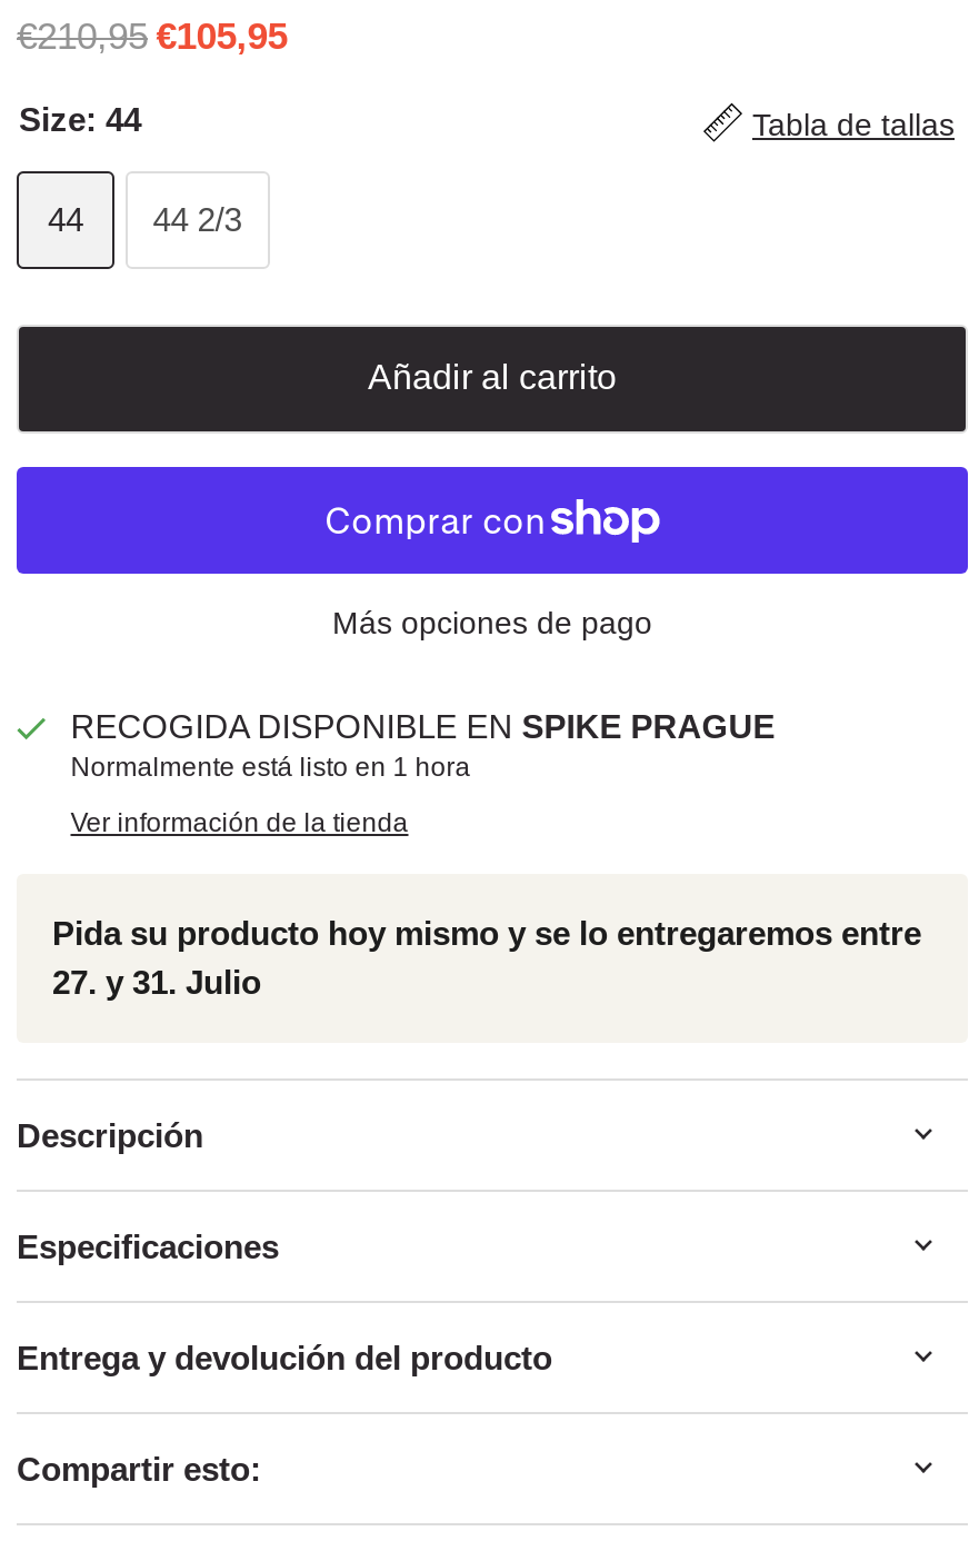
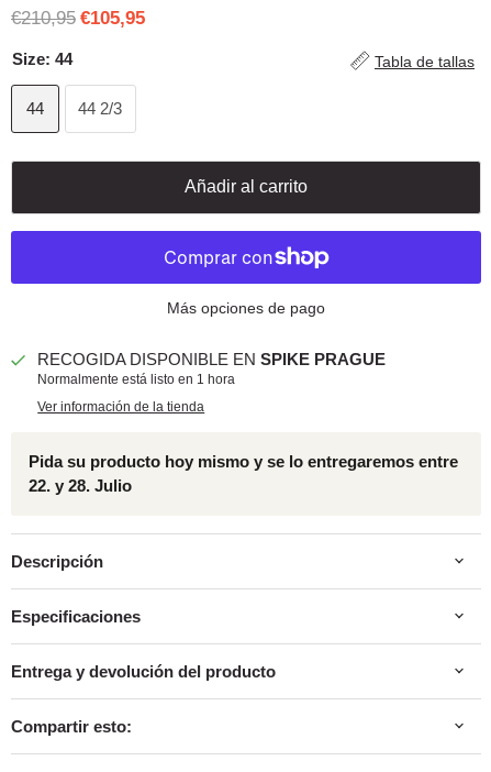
- 27. y 31. Julio
+ 22. y 28. Julio
